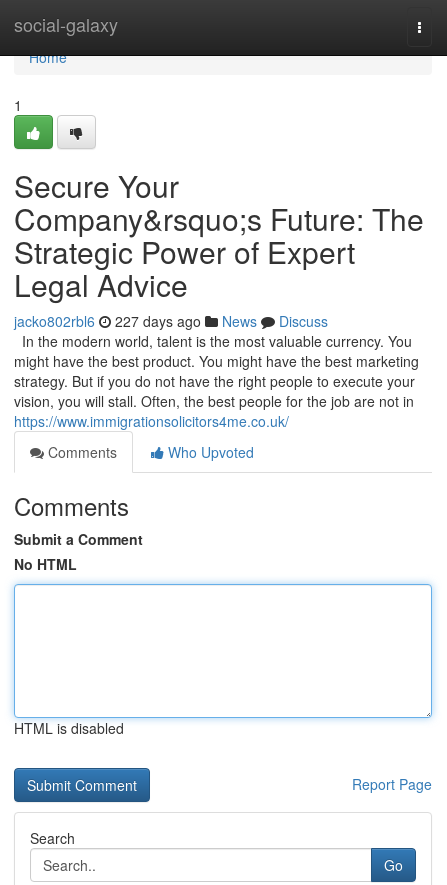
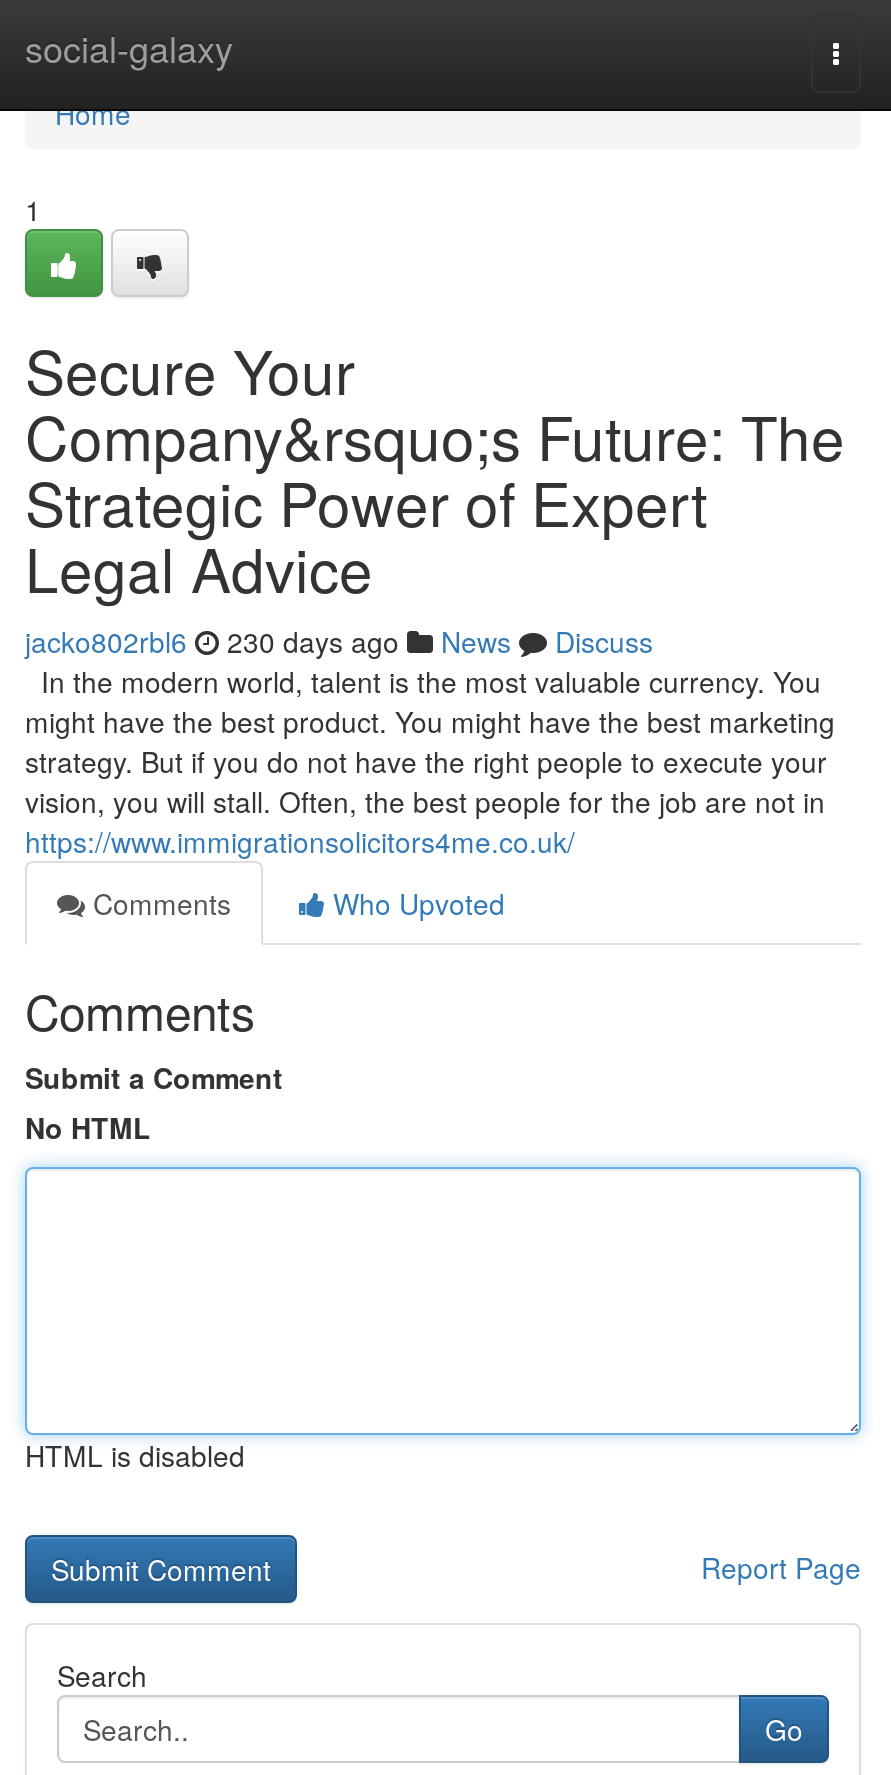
- jacko802rbl6 227 days ago News Discuss
+ jacko802rbl6 230 days ago News Discuss
